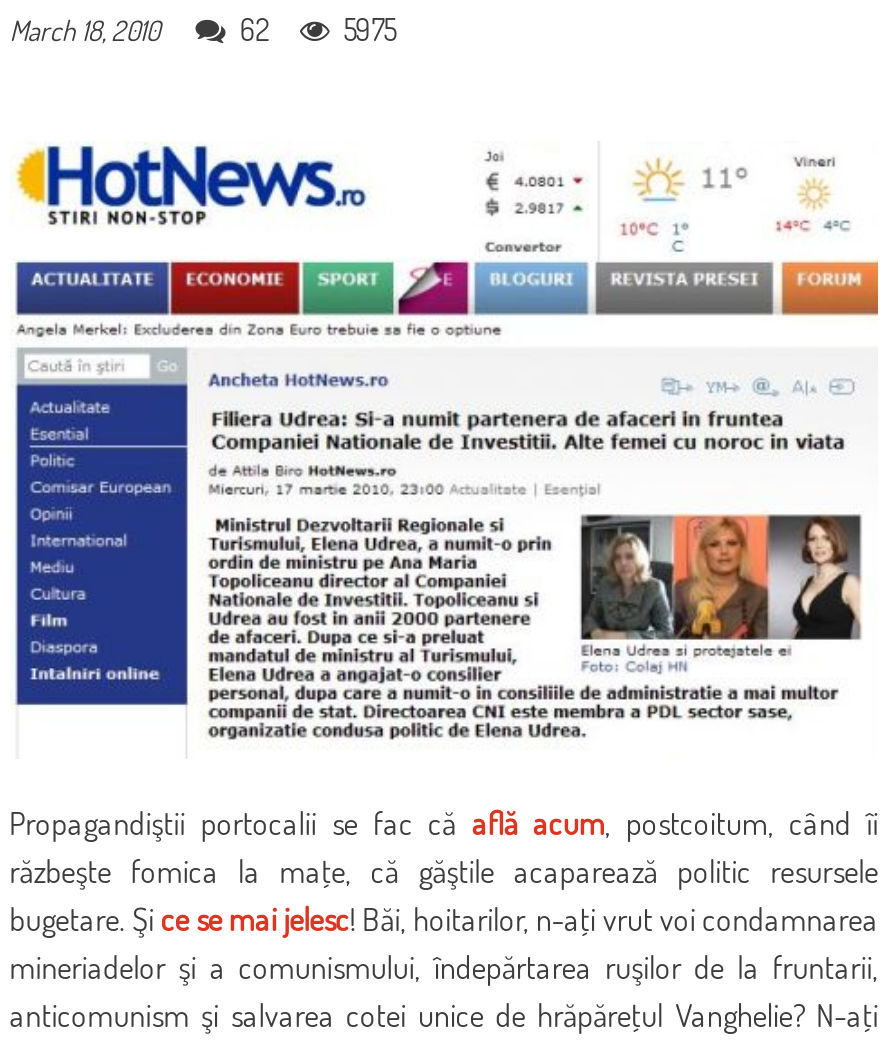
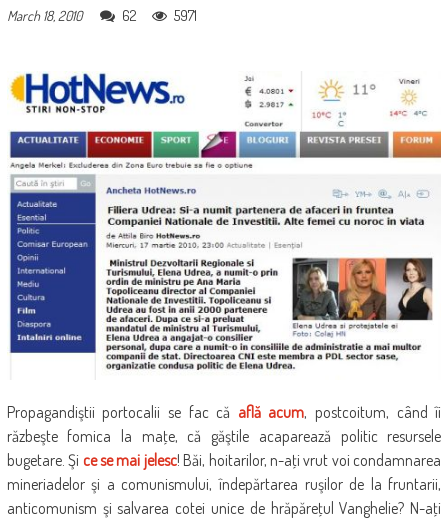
- 62 5975
+ 62 5971
